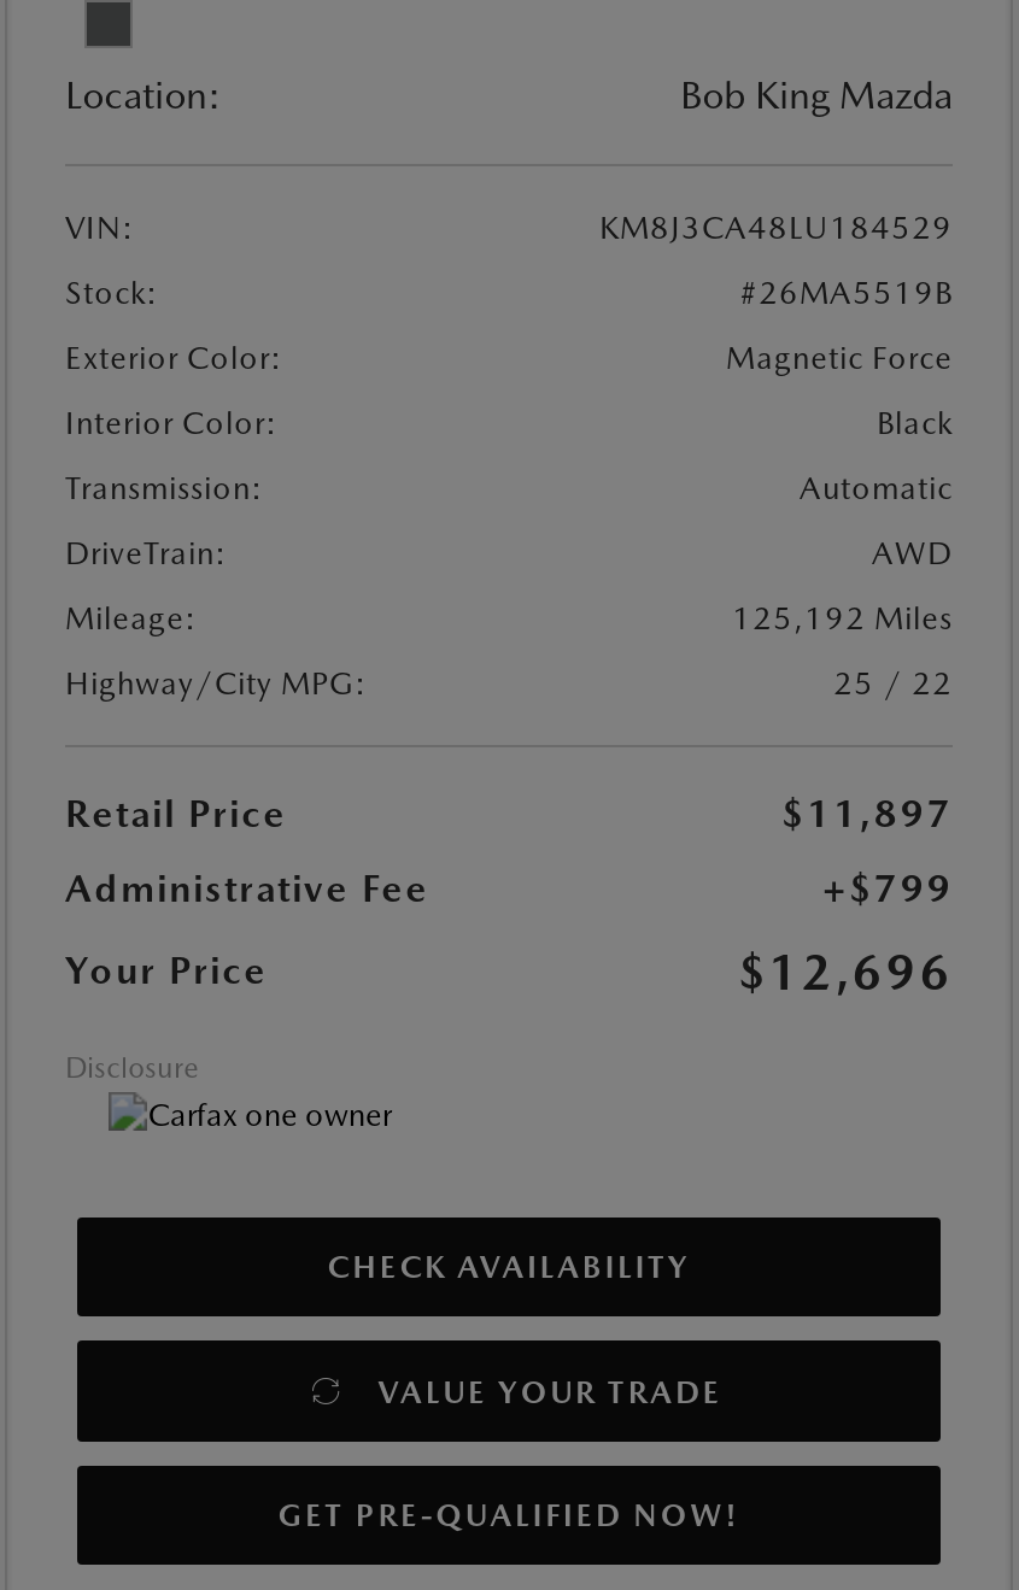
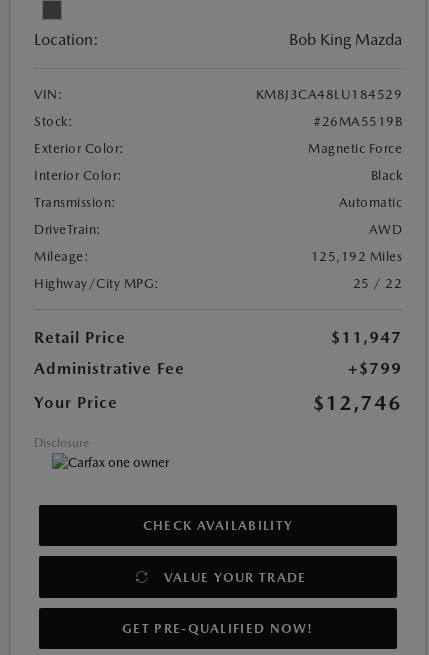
- $11,897
+ $11,947

- $12,696
+ $12,746
